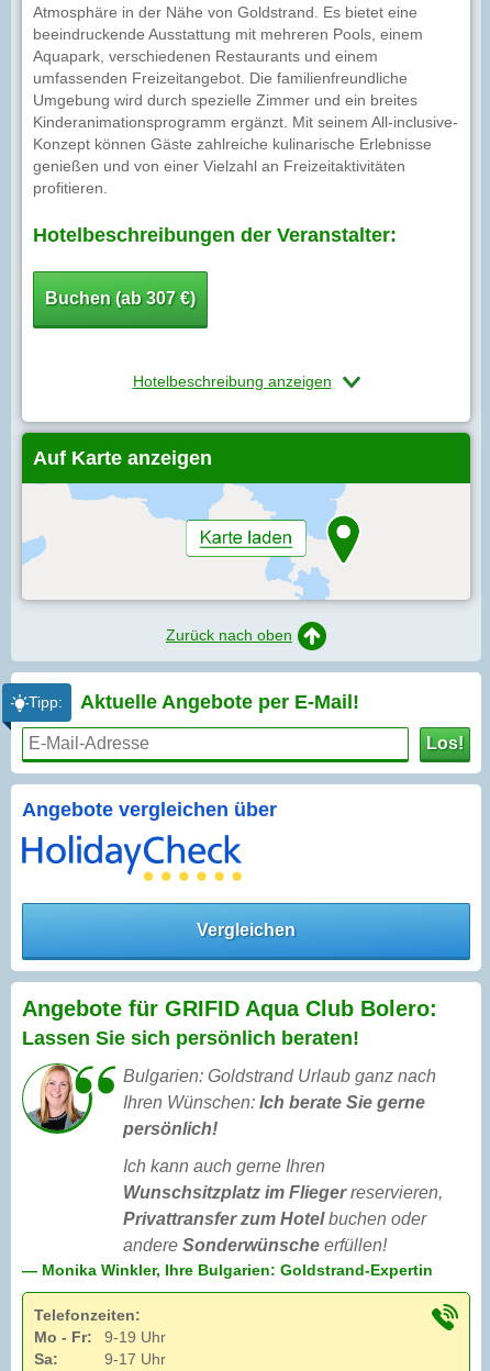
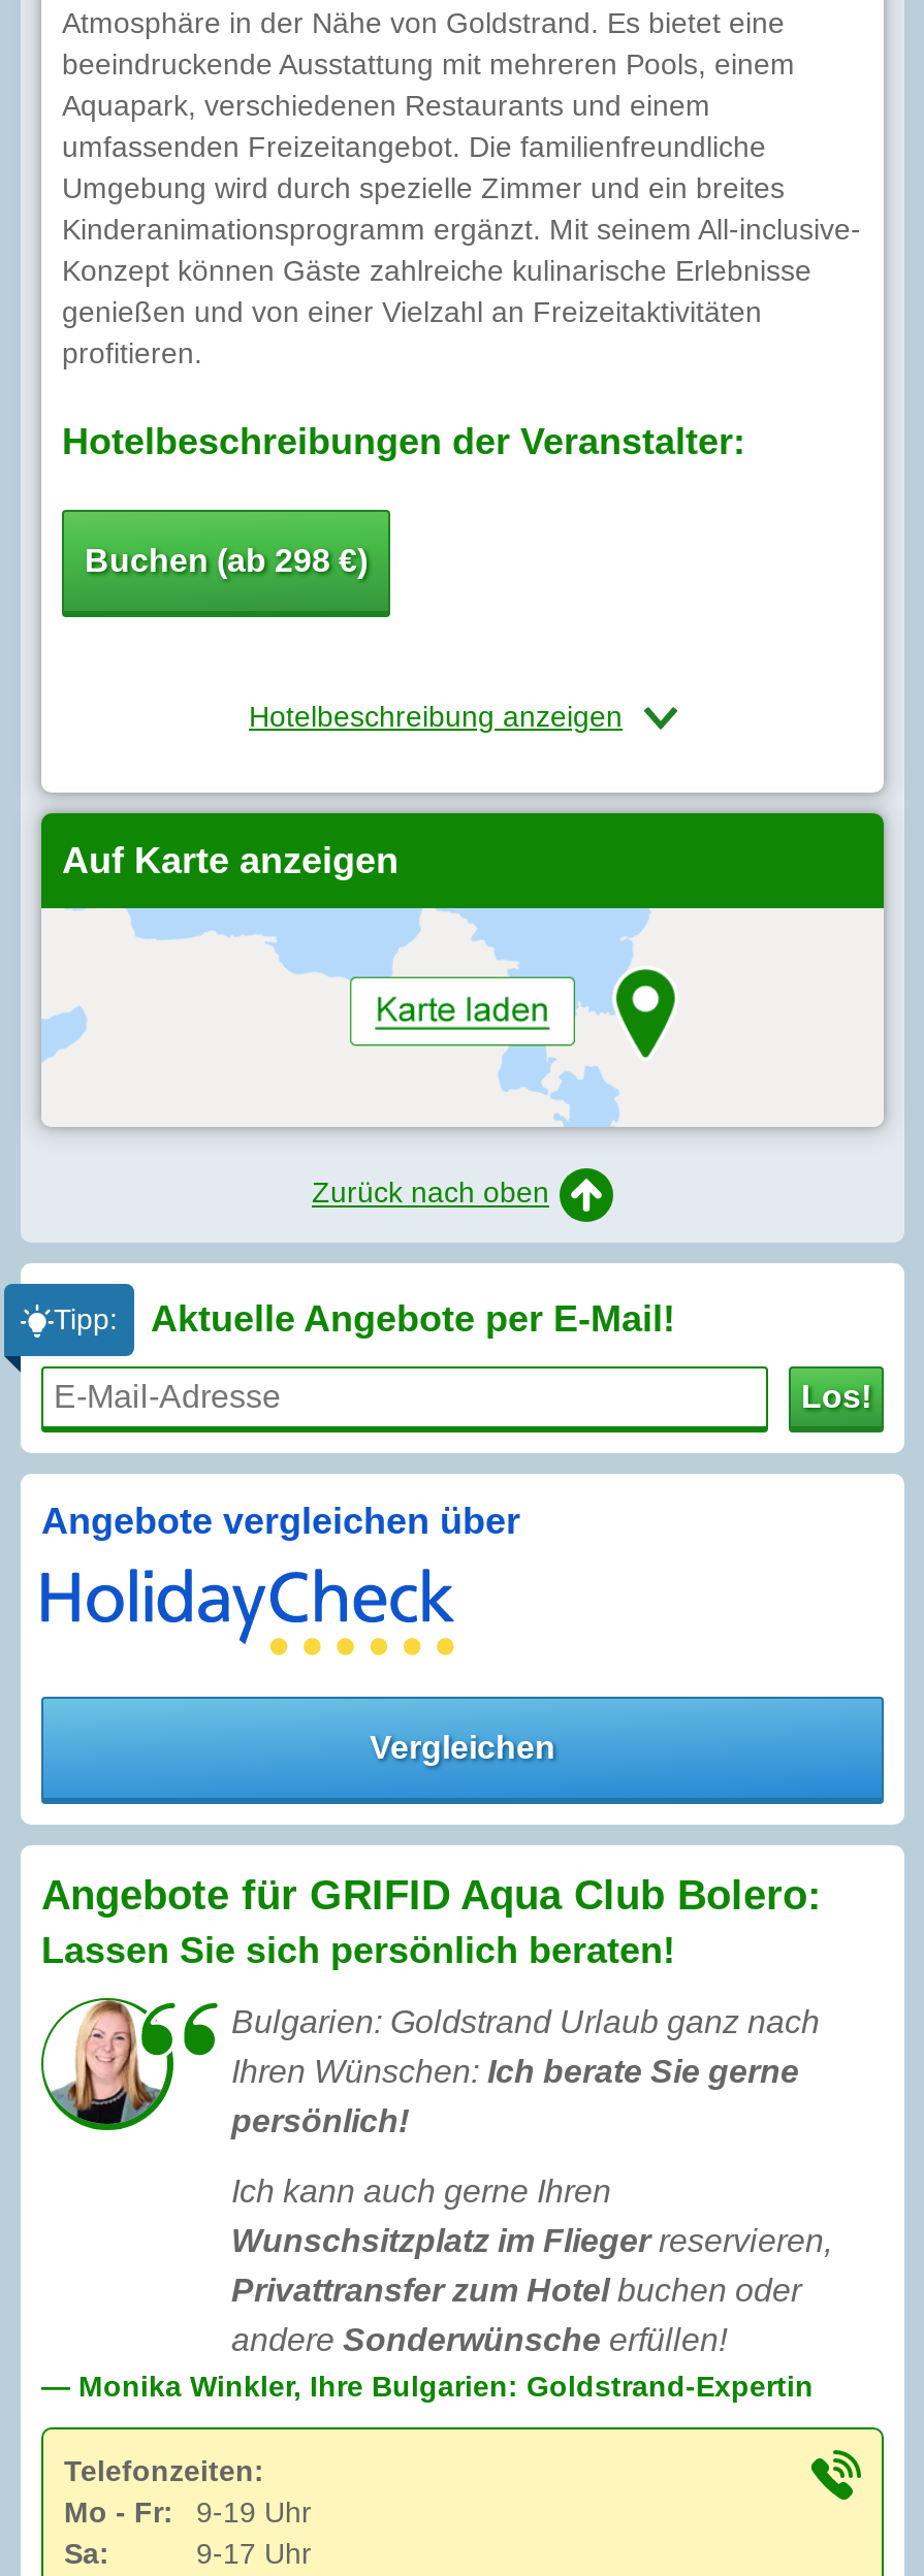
- Buchen (ab 307 €)
+ Buchen (ab 298 €)
